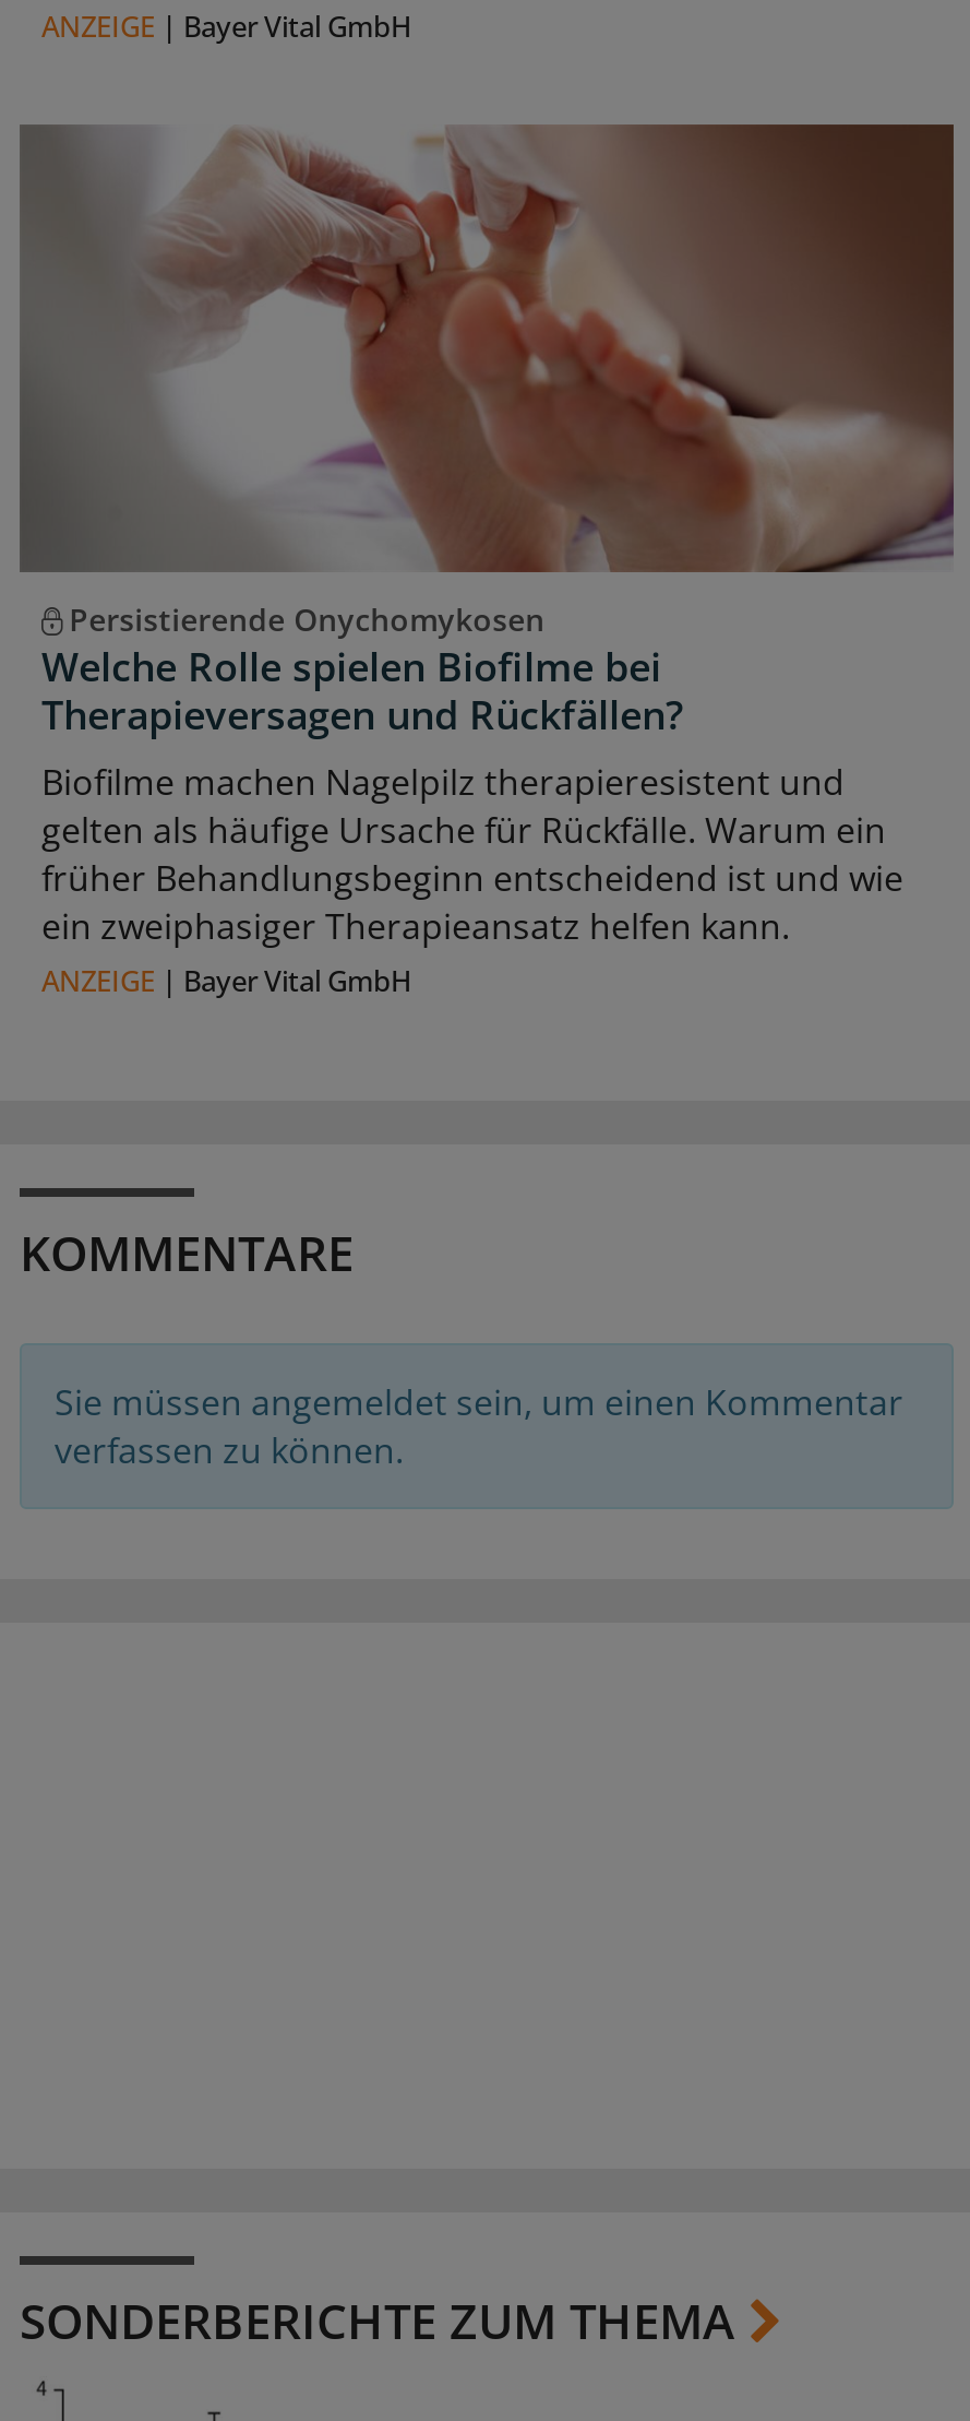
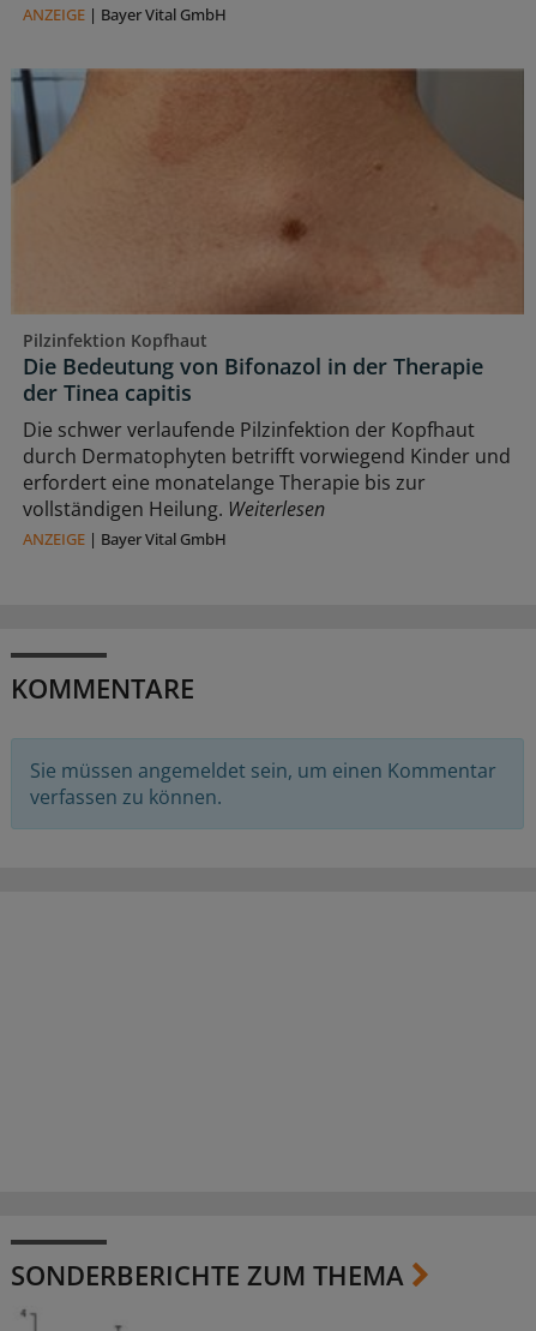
- [image]
- Persistierende Onychomykosen
- Welche Rolle spielen Biofilme bei
- Therapieversagen und Rückfällen?
- Biofilme machen Nagelpilz therapieresistent und
- gelten als häufige Ursache für Rückfälle. Warum ein
- früher Behandlungsbeginn entscheidend ist und wie
- ein zweiphasiger Therapieansatz helfen kann.
+ [image]
+ Pilzinfektion Kopfhaut
+ Die Bedeutung von Bifonazol in der Therapie
+ der Tinea capitis
+ Die schwer verlaufende Pilzinfektion der Kopfhaut
+ durch Dermatophyten betrifft vorwiegend Kinder und
+ erfordert eine monatelange Therapie bis zur
+ vollständigen Heilung. Weiterlesen
